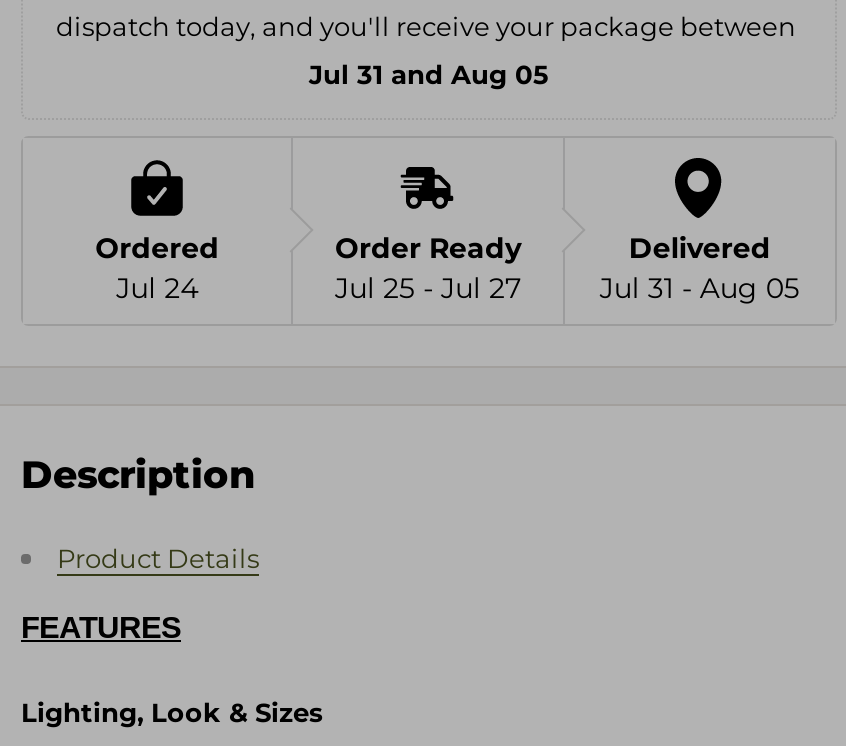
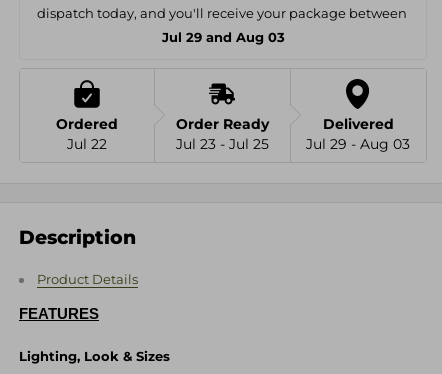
- Jul 31 and Aug 05
+ Jul 29 and Aug 03

- Jul 24
+ Jul 22

- Jul 25 - Jul 27
+ Jul 23 - Jul 25

- Jul 31 - Aug 05
+ Jul 29 - Aug 03
